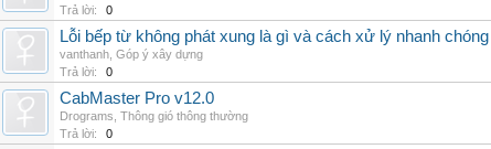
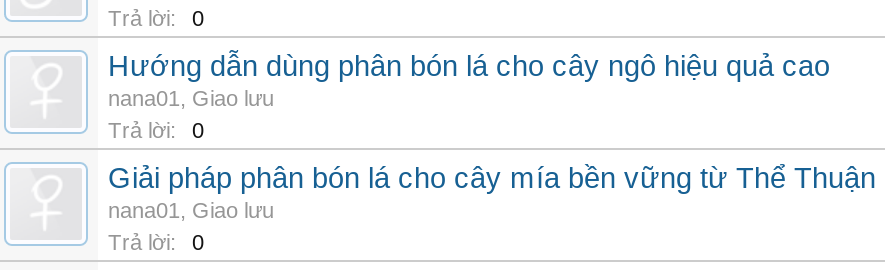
- Lỗi bếp từ không phát xung là gì và cách xử lý nhanh chóng
- vanthanh, Góp ý xây dựng
+ Hướng dẫn dùng phân bón lá cho cây ngô hiệu quả cao
+ nana01, Giao lưu

- CabMaster Pro v12.0
- Drograms, Thông gió thông thường
+ Giải pháp phân bón lá cho cây mía bền vững từ Thể Thuận
+ nana01, Giao lưu
